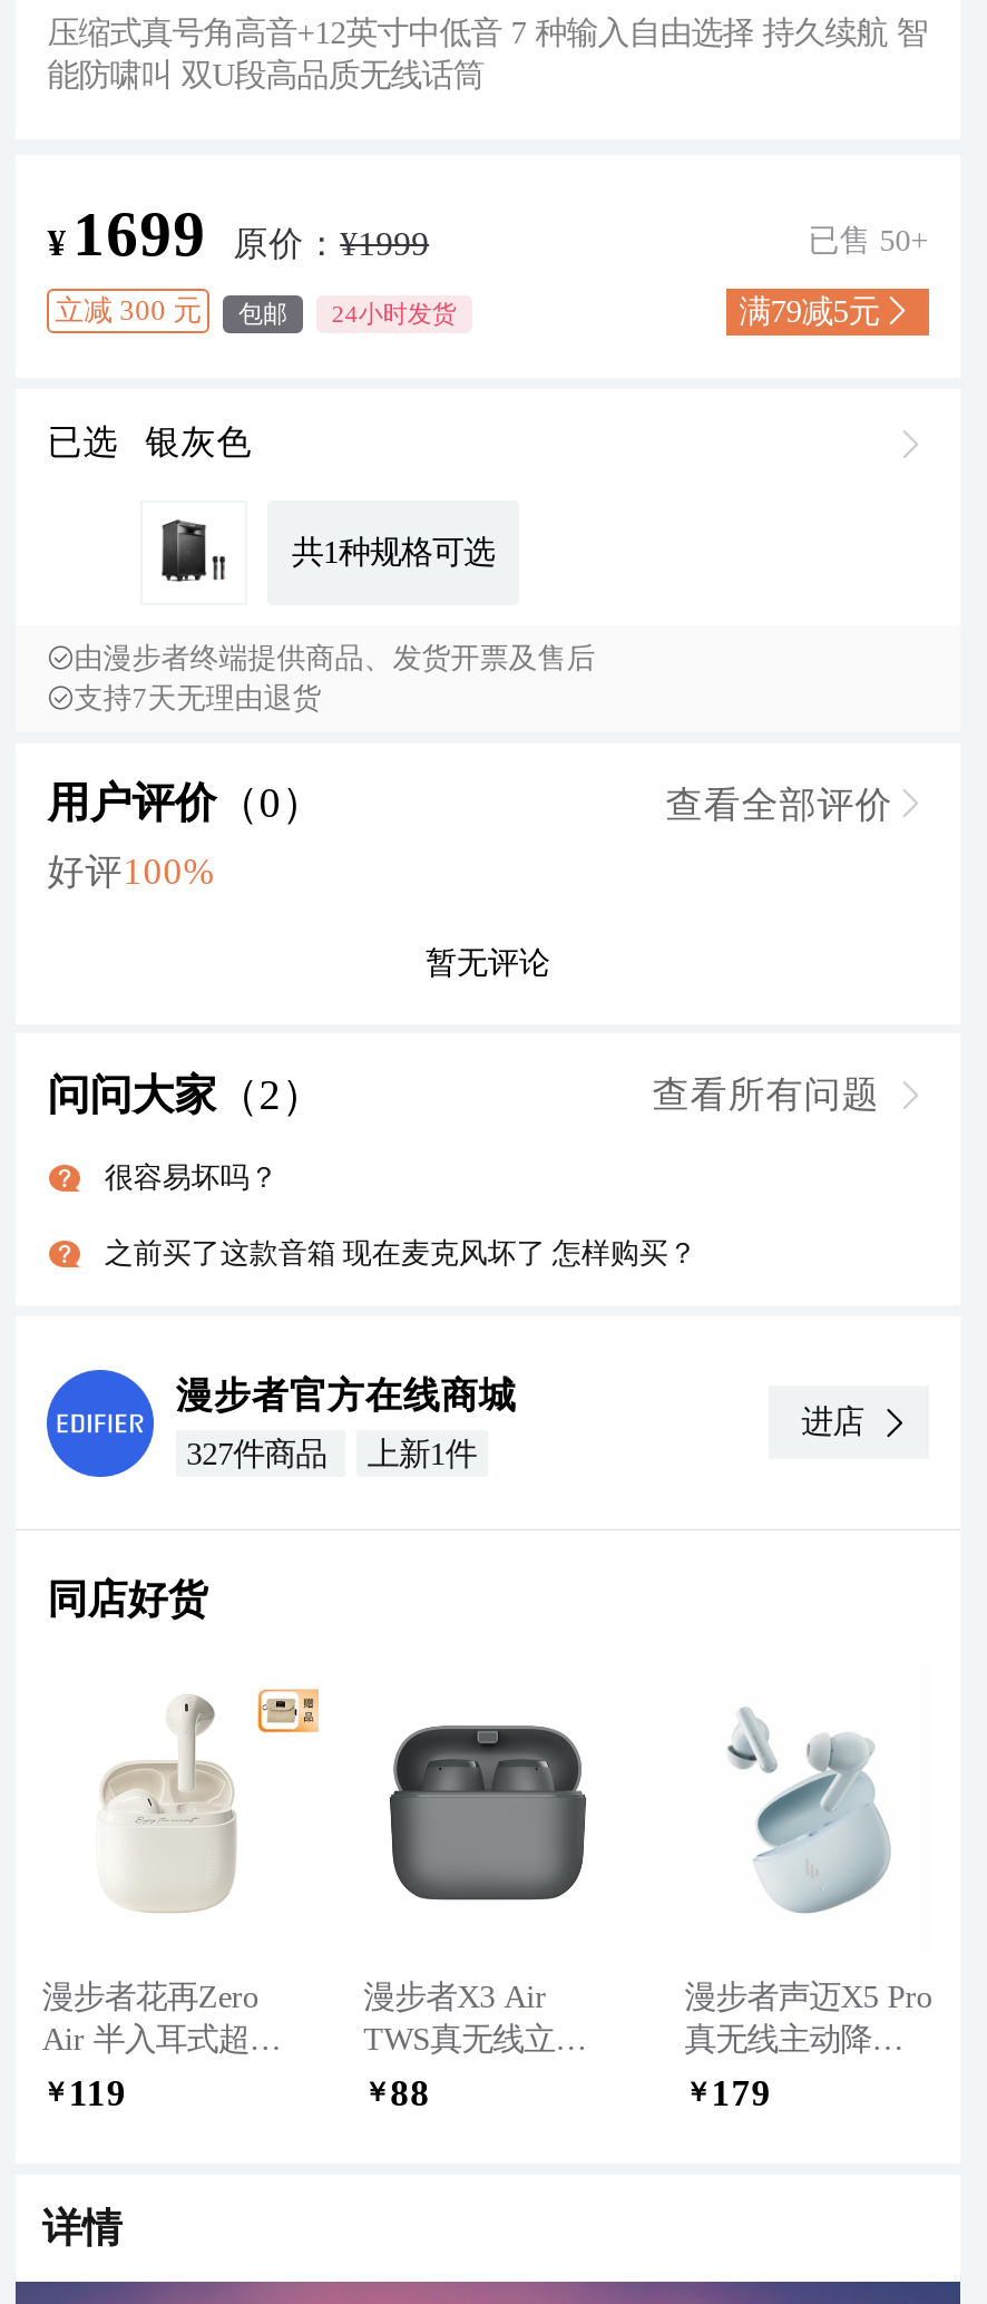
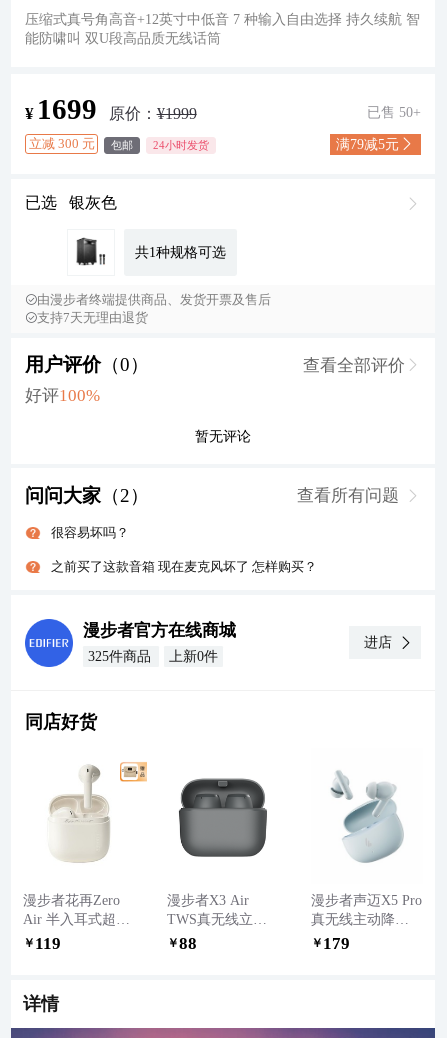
- 327件商品
+ 325件商品

- 上新1件
+ 上新0件
